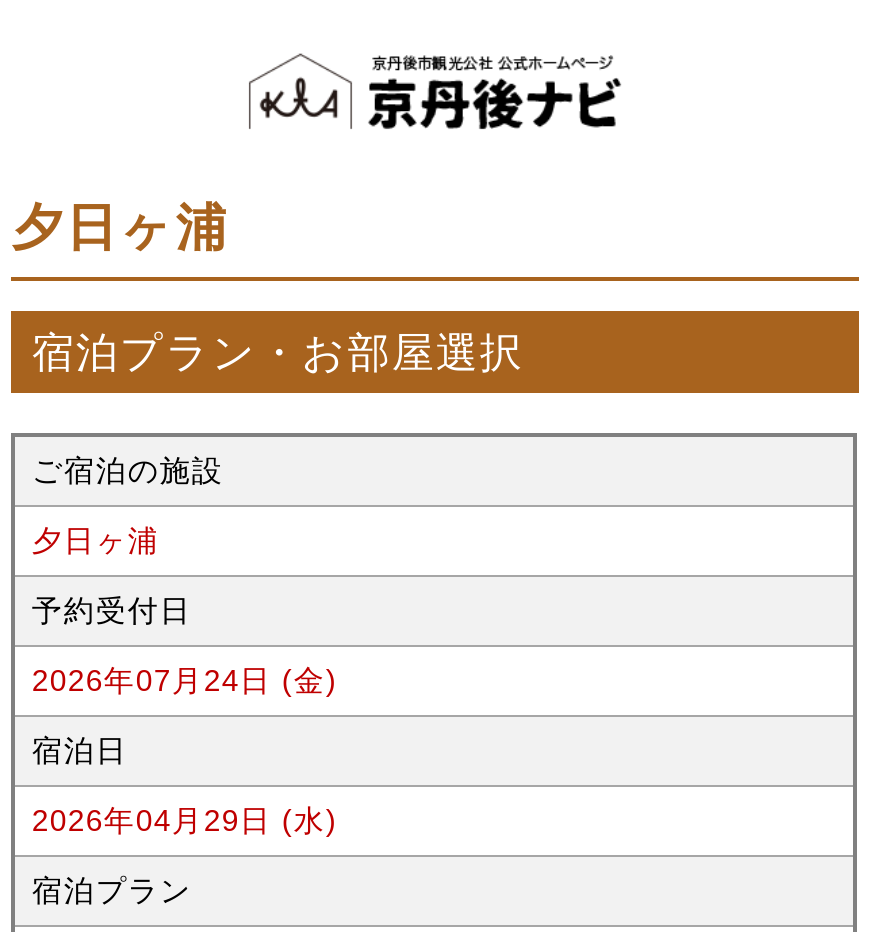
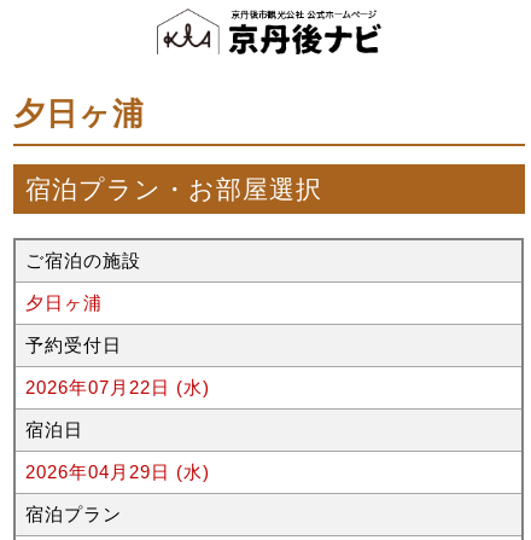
- 2026年07月24日 (金)
+ 2026年07月22日 (水)
